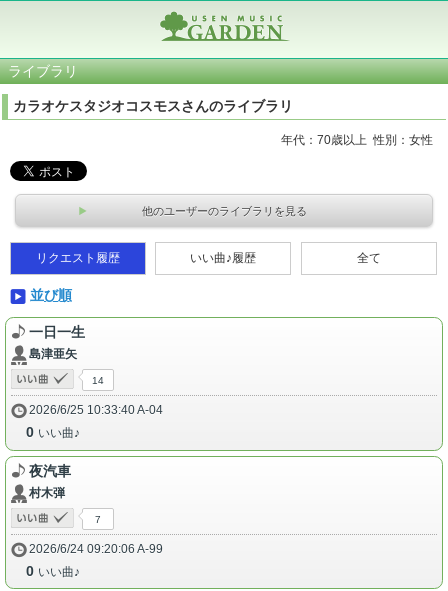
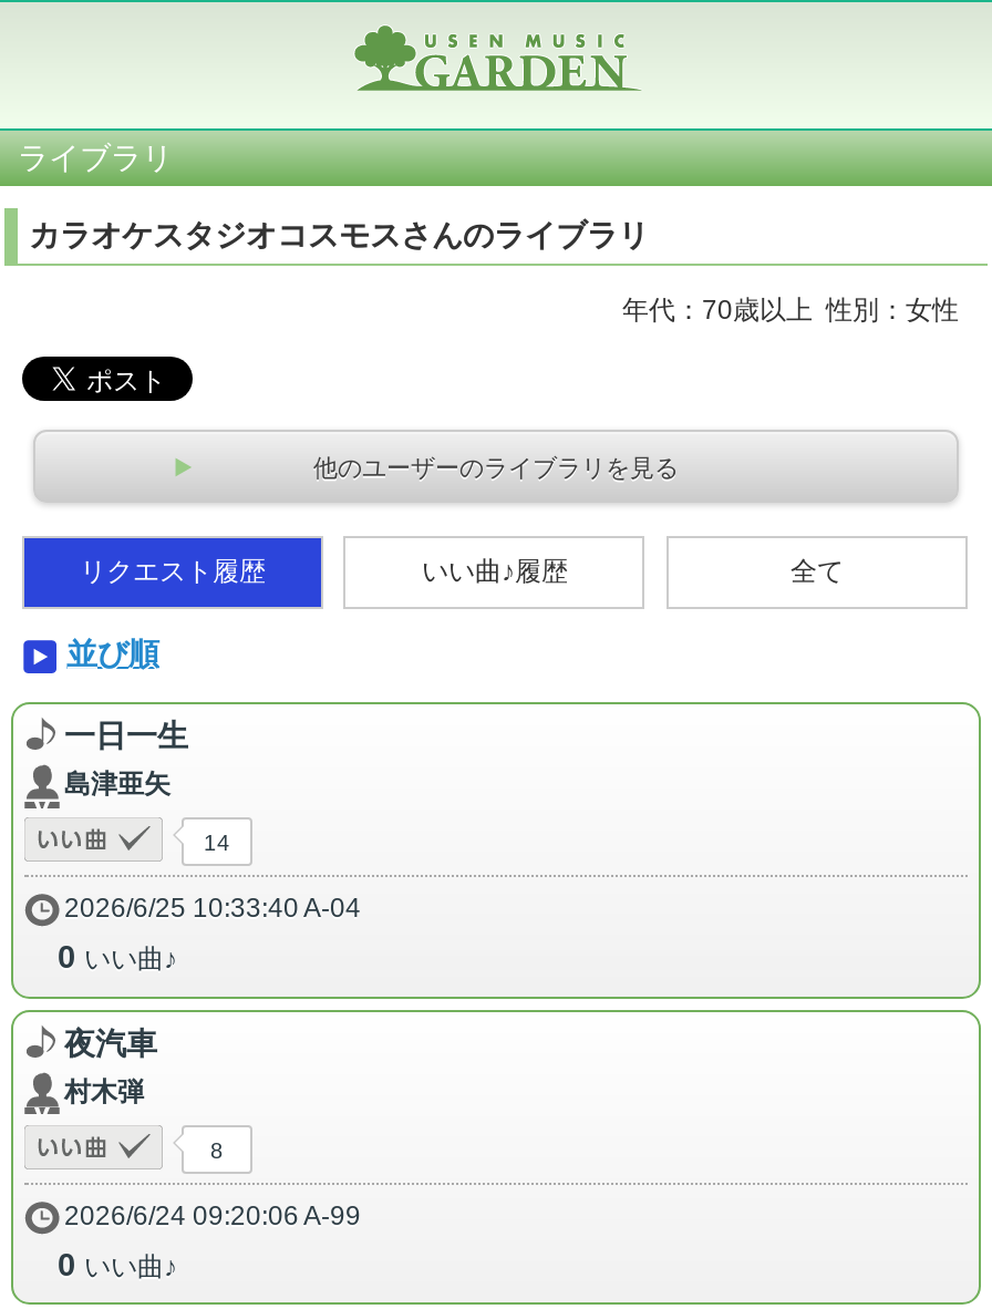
- 7
+ 8
